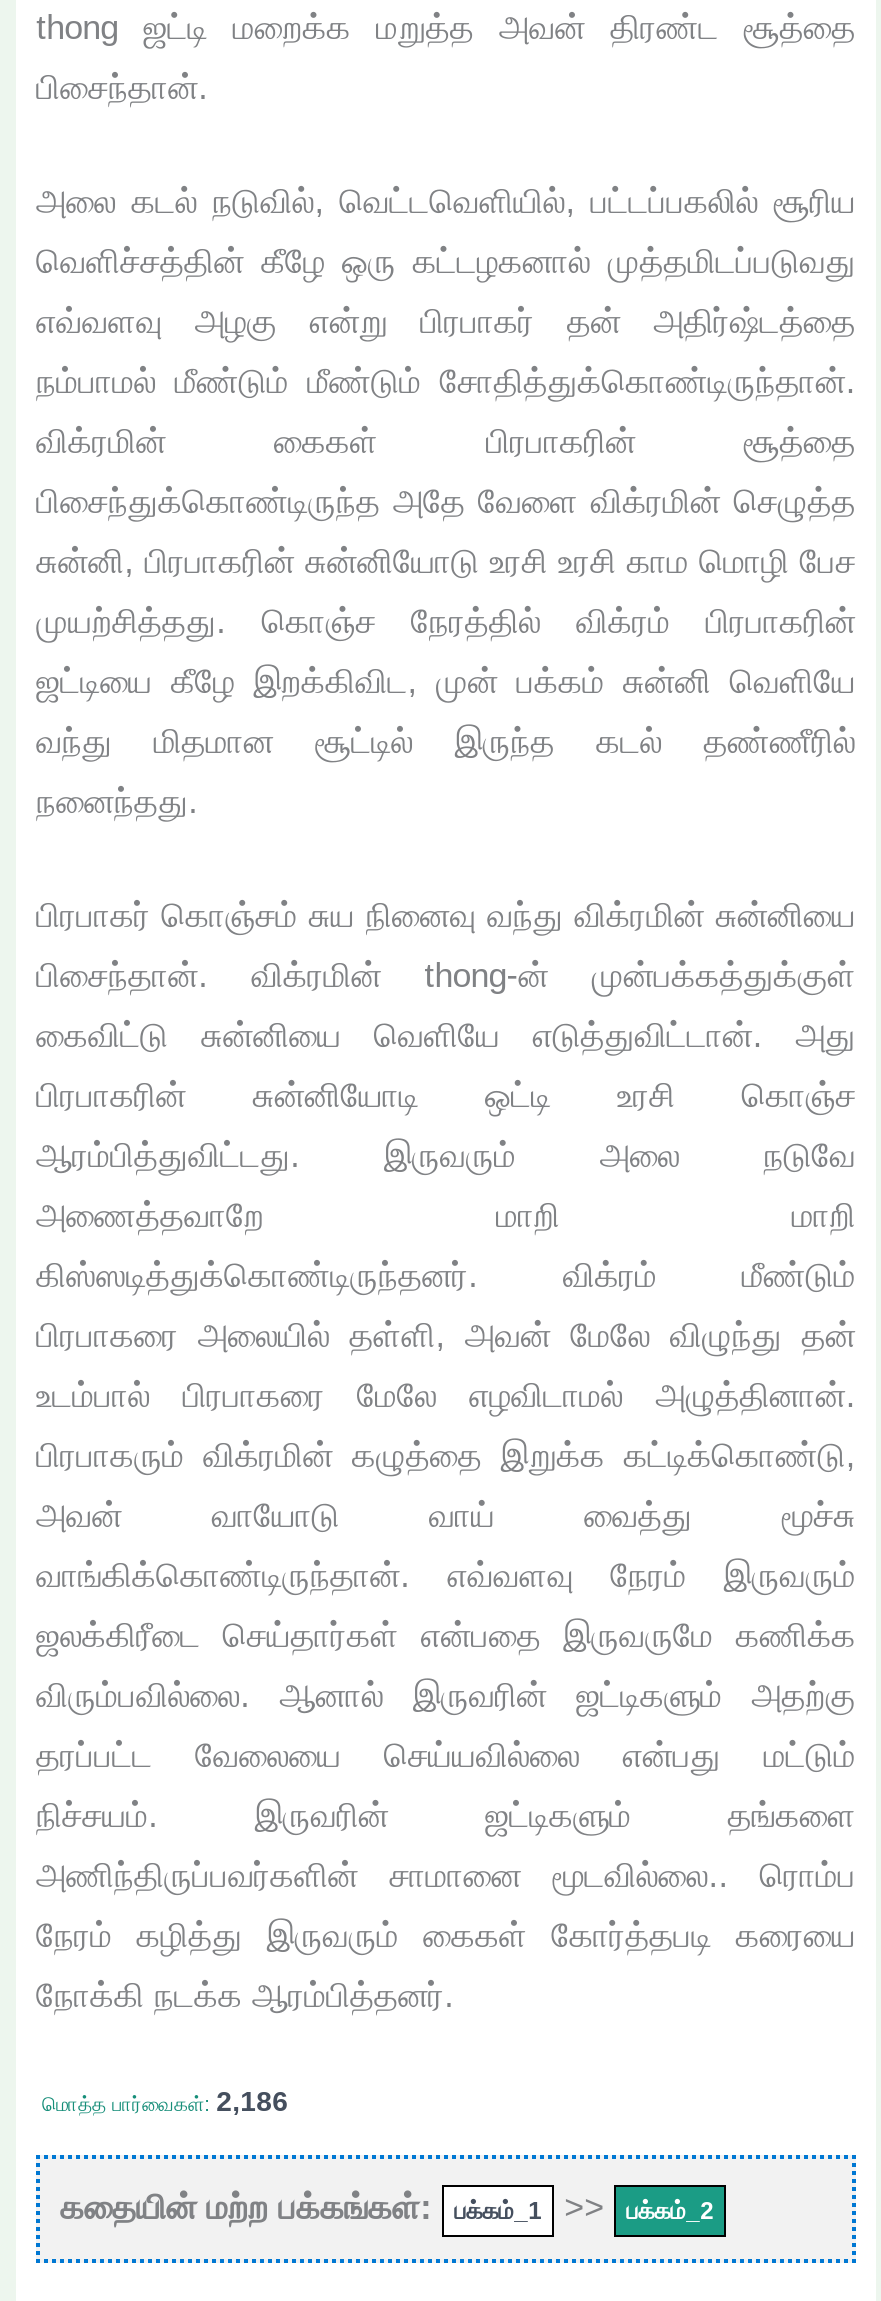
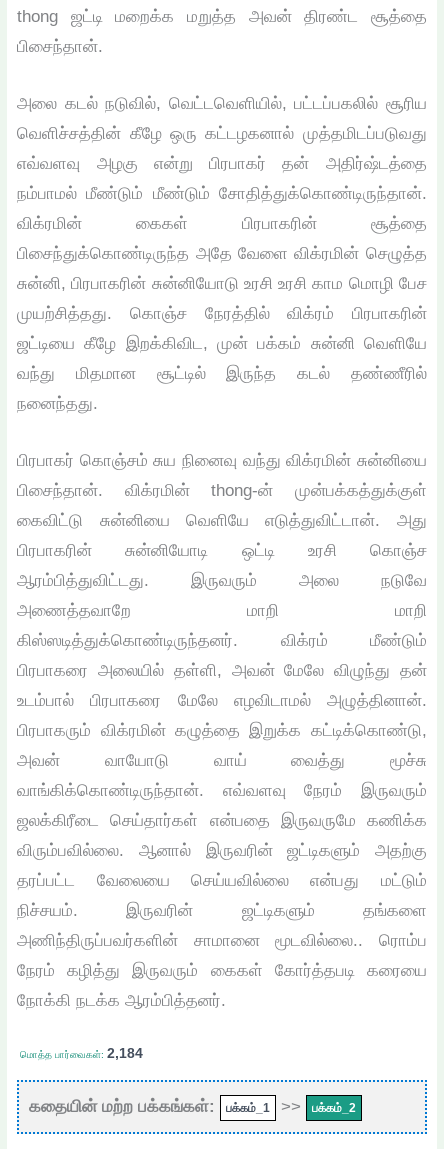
- மொத்த பார்வைகள்: 2,186
+ மொத்த பார்வைகள்: 2,184
